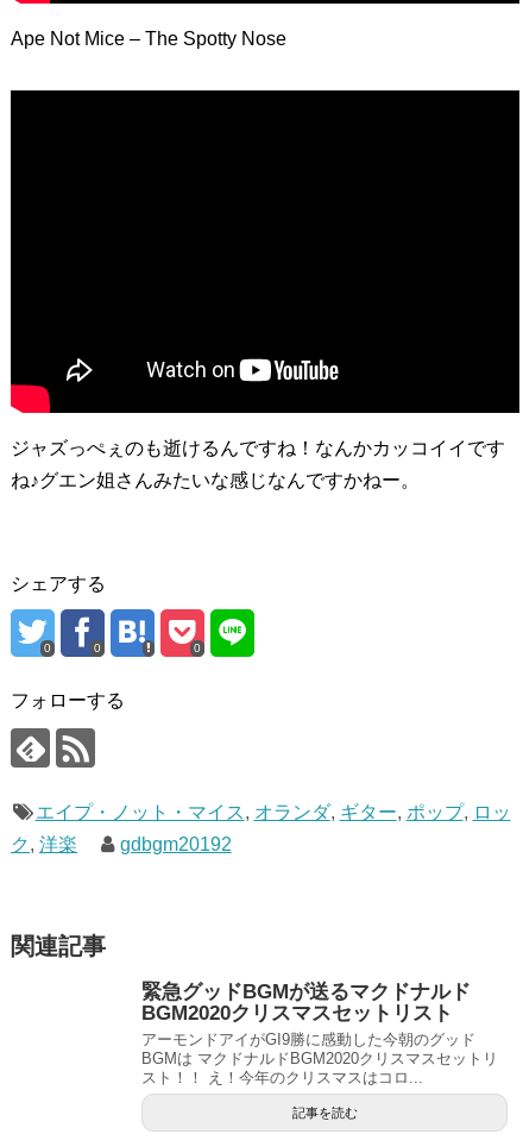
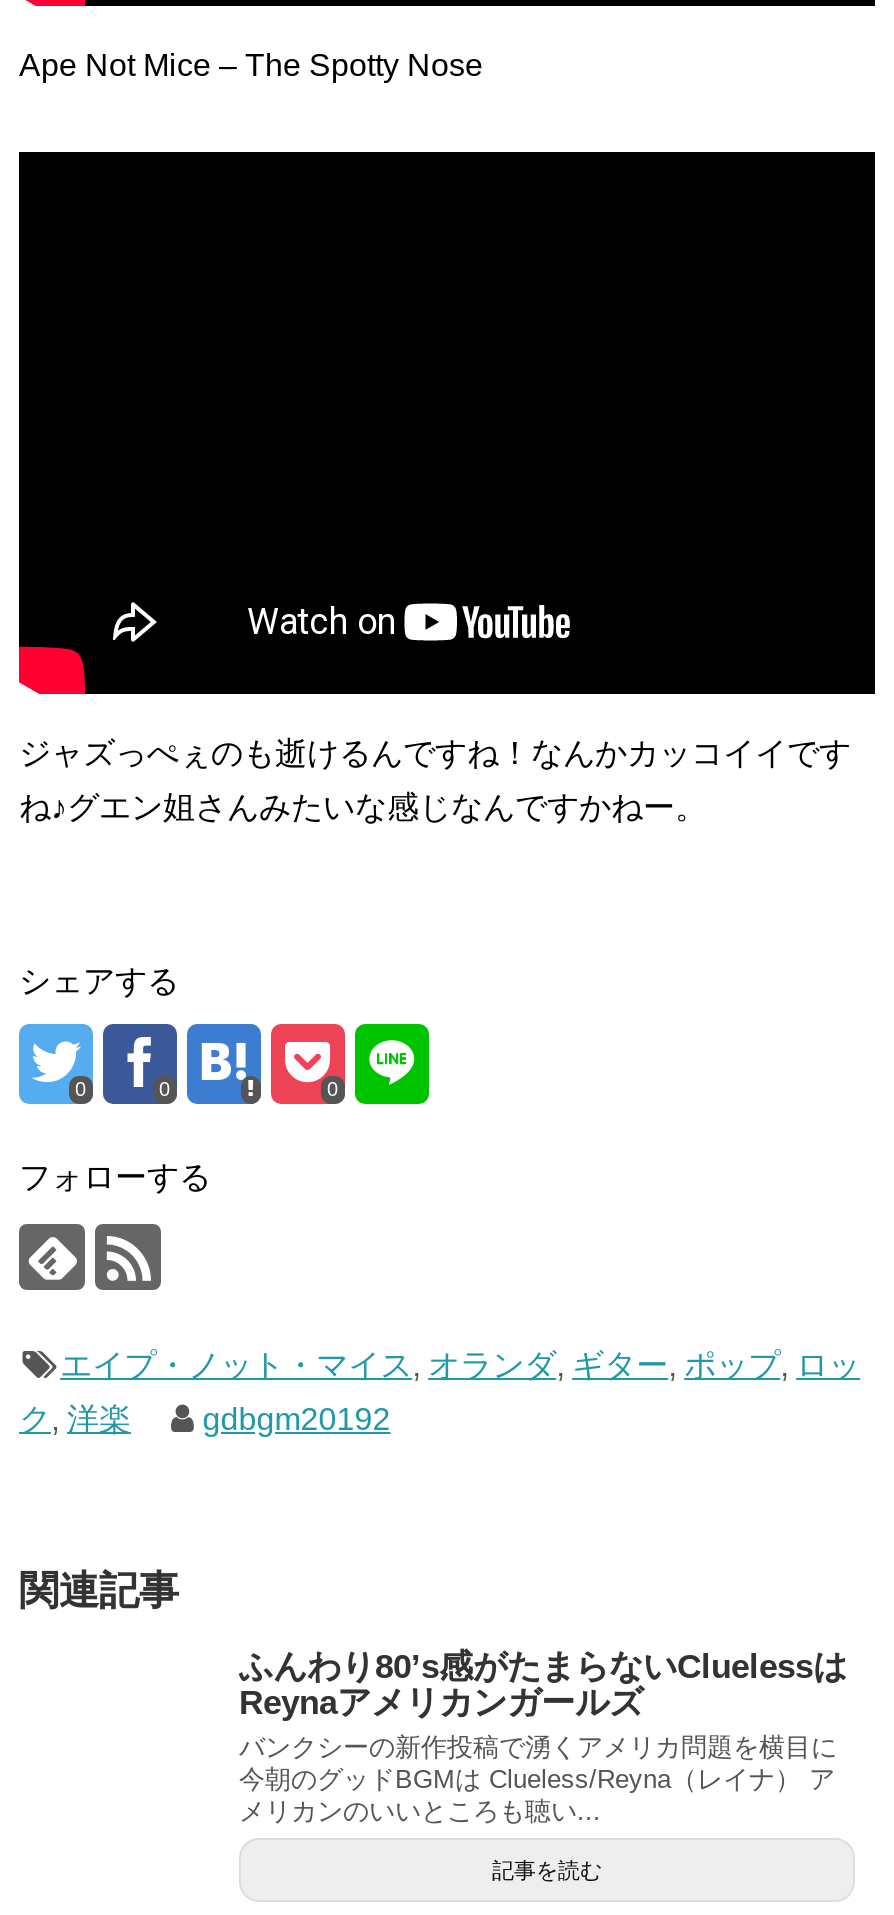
- 緊急グッドBGMが送るマクドナルド
- BGM2020クリスマスセットリスト
- アーモンドアイがGI9勝に感動した今朝のグッド
- BGMは マクドナルドBGM2020クリスマスセットリ
- スト！！ え！今年のクリスマスはコロ...
+ ふんわり80’s感がたまらないCluelessは
+ Reynaアメリカンガールズ
+ バンクシーの新作投稿で湧くアメリカ問題を横目に
+ 今朝のグッドBGMは Clueless/Reyna（レイナ） ア
+ メリカンのいいところも聴い...
